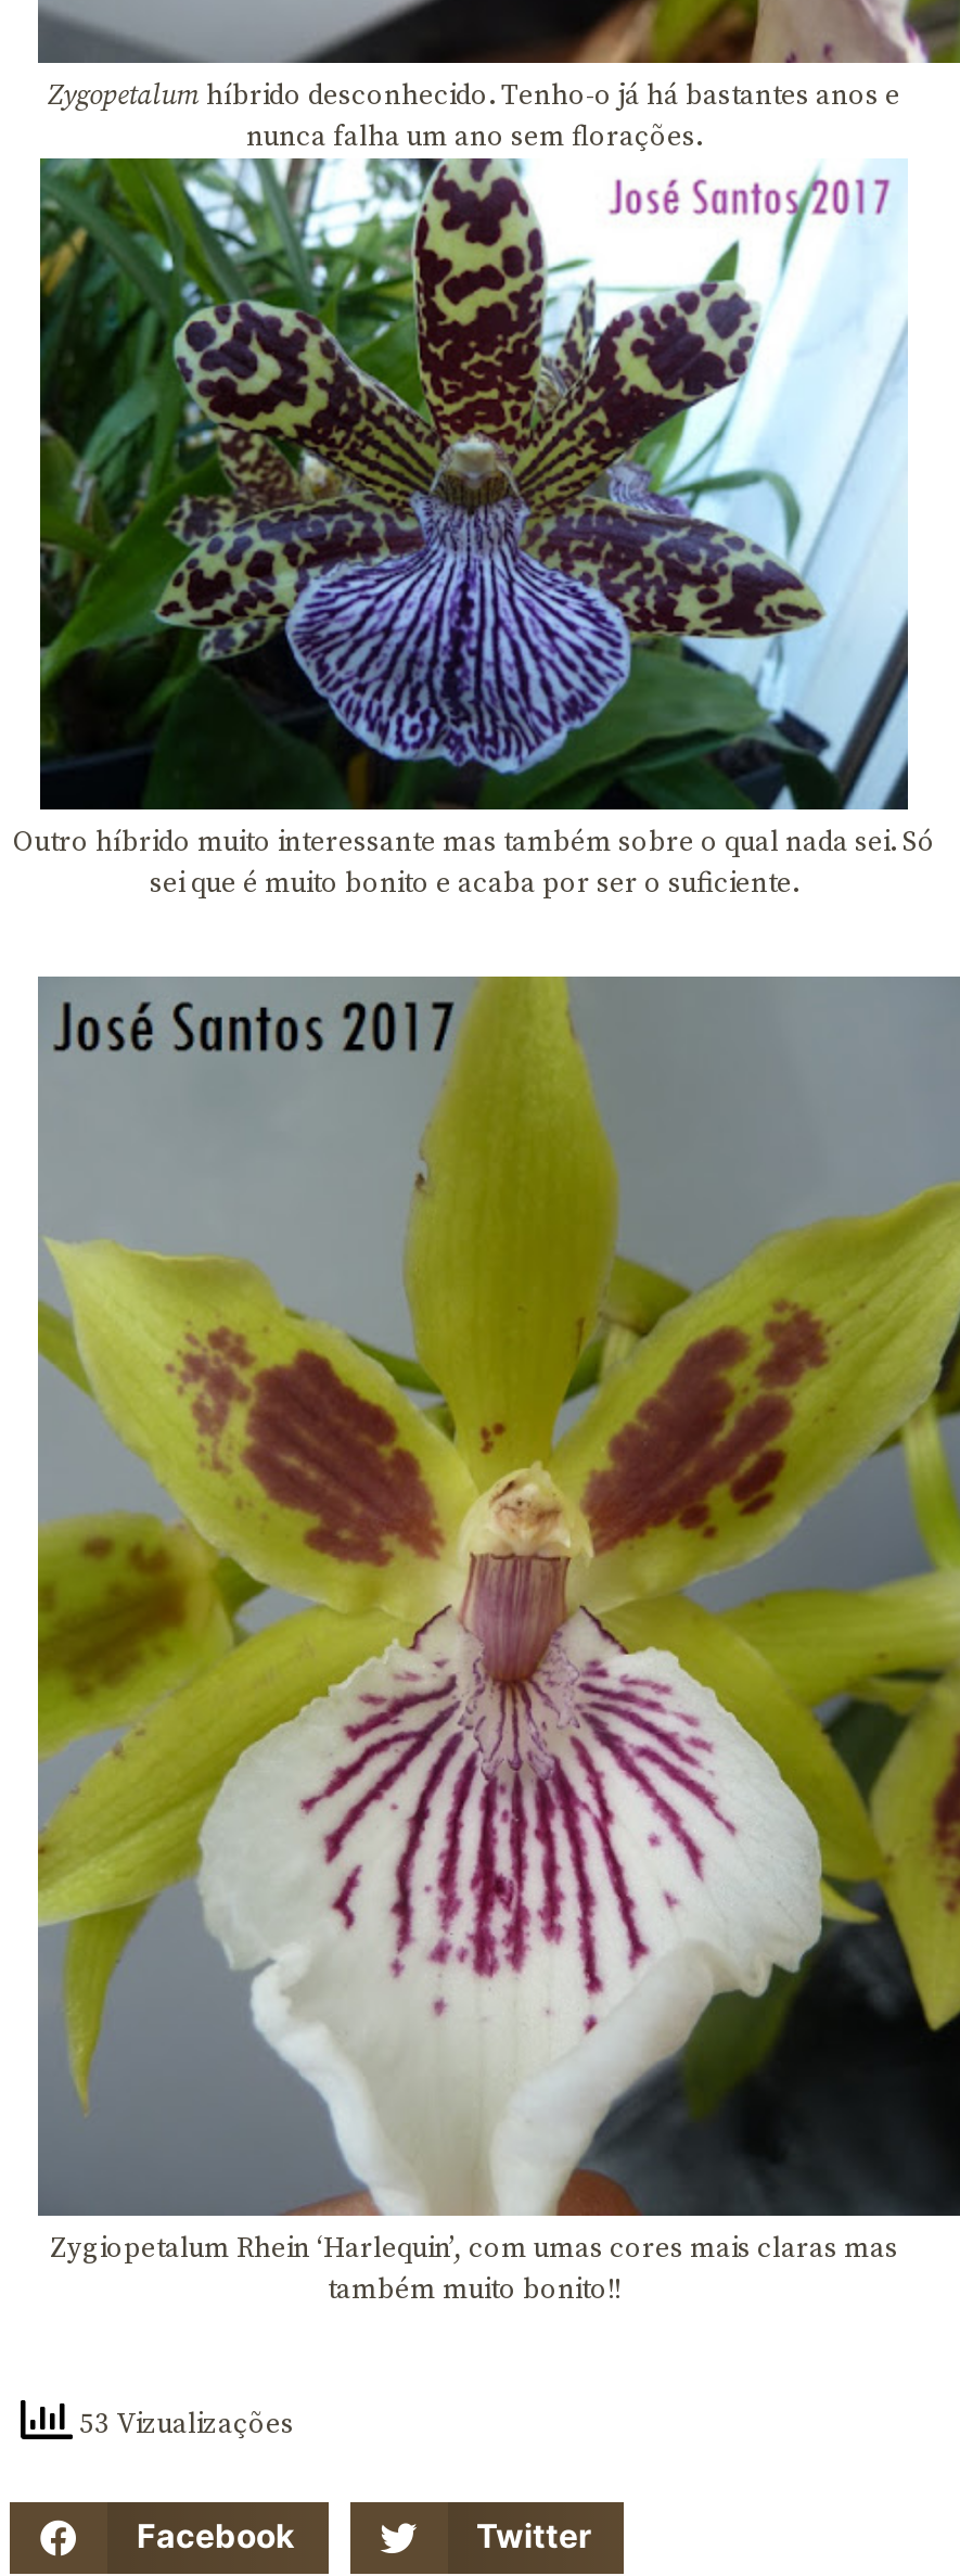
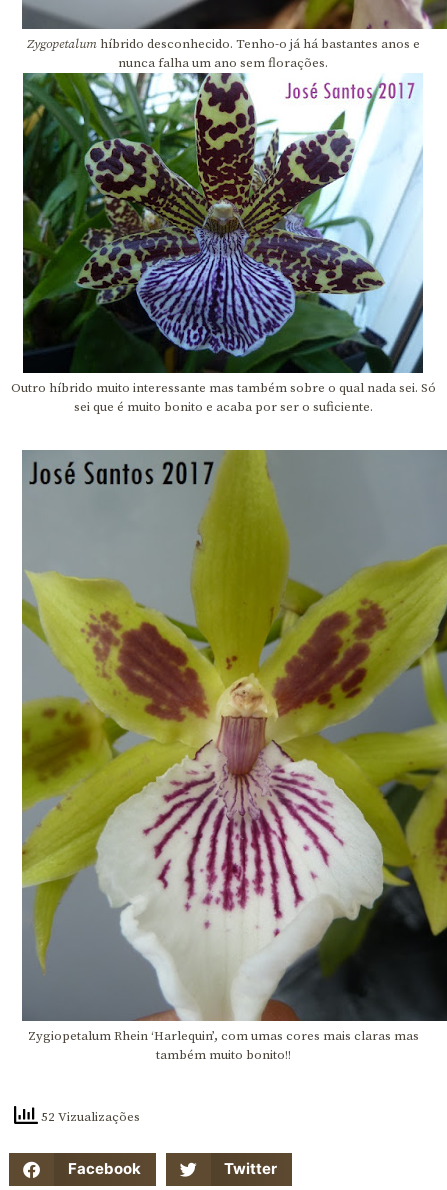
- 53 Vizualizações
+ 52 Vizualizações
